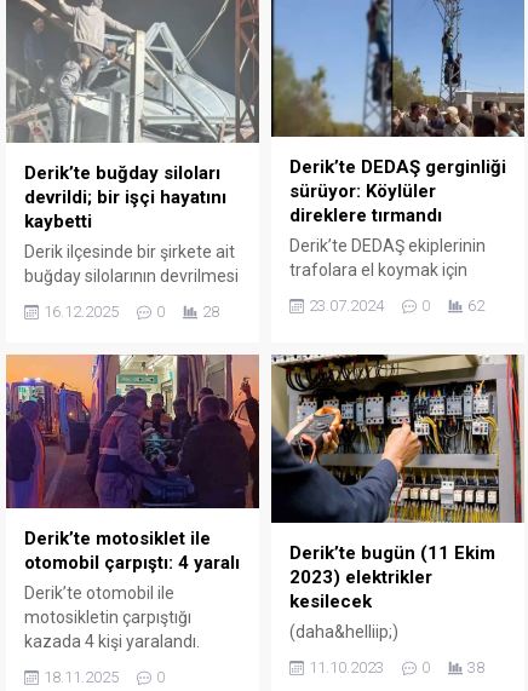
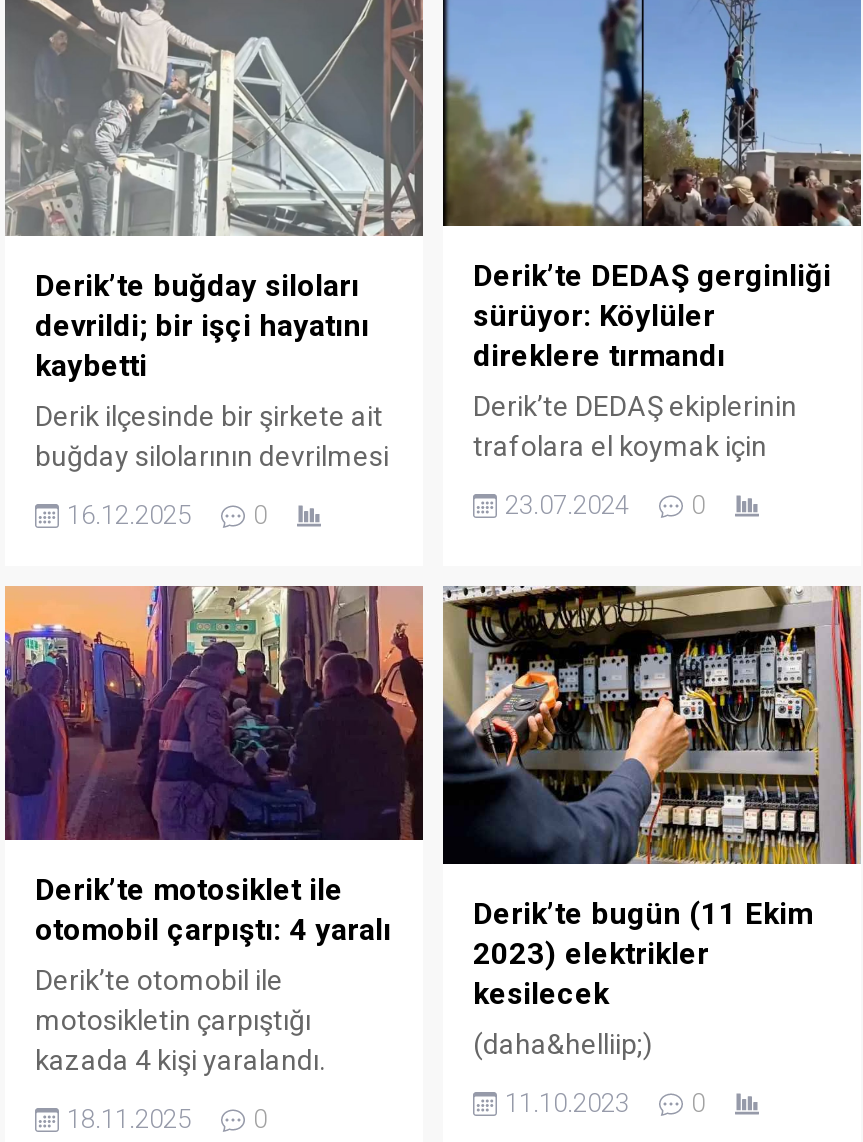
- 28

- 62

- 38
